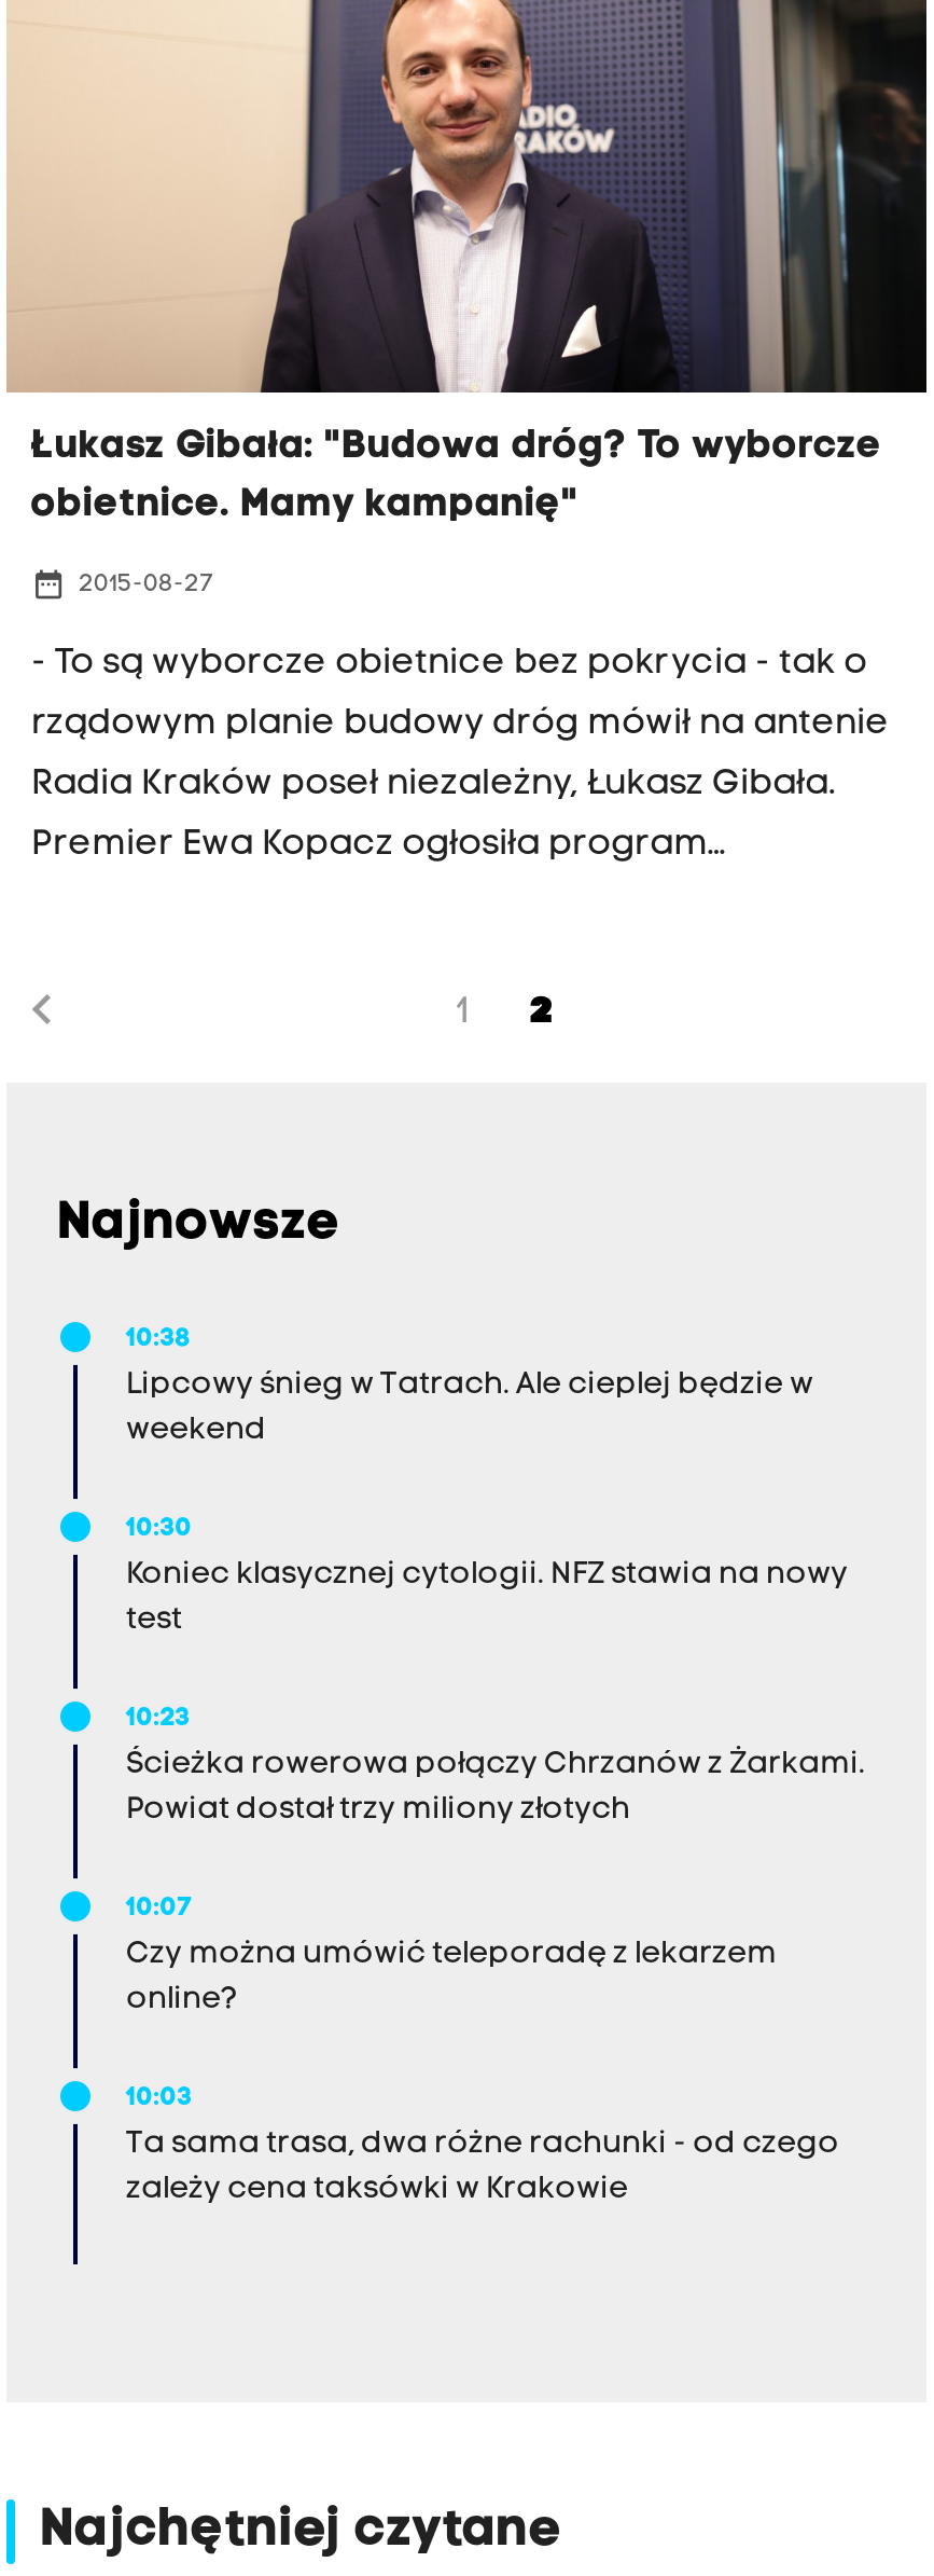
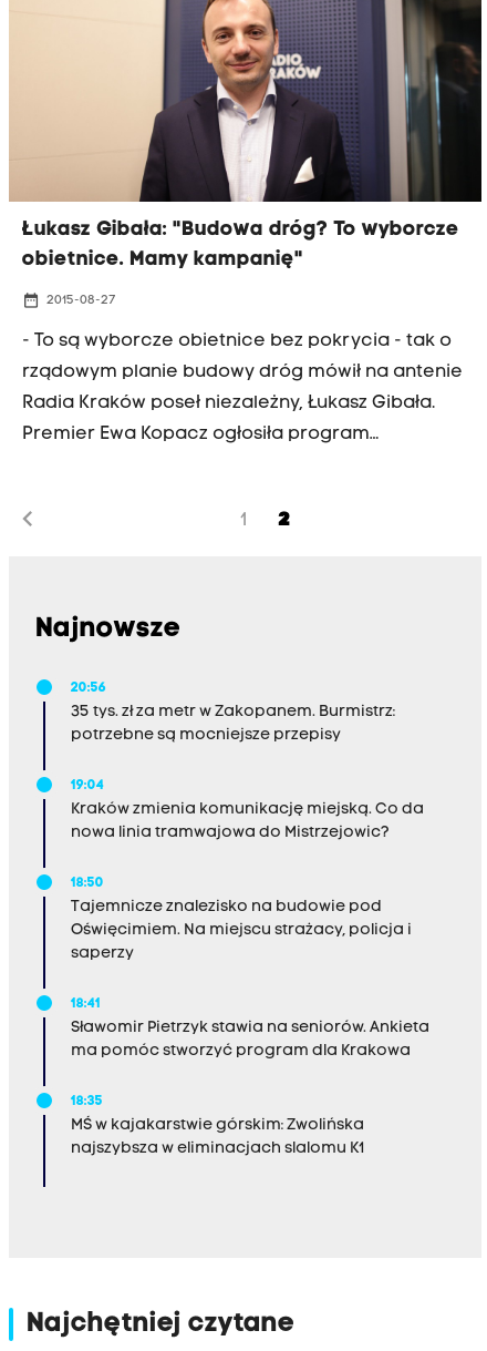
- 10:38
+ 20:56

- Lipcowy śnieg w Tatrach. Ale cieplej będzie w
- weekend
+ 35 tys. zł za metr w Zakopanem. Burmistrz:
+ potrzebne są mocniejsze przepisy

- 10:30
+ 19:04

- Koniec klasycznej cytologii. NFZ stawia na nowy
- test
+ Kraków zmienia komunikację miejską. Co da
+ nowa linia tramwajowa do Mistrzejowic?

- 10:23
+ 18:50

- Ścieżka rowerowa połączy Chrzanów z Żarkami.
- Powiat dostał trzy miliony złotych
+ Tajemnicze znalezisko na budowie pod
+ Oświęcimiem. Na miejscu strażacy, policja i
+ saperzy

- 10:07
+ 18:41

- Czy można umówić teleporadę z lekarzem
- online?
+ Sławomir Pietrzyk stawia na seniorów. Ankieta
+ ma pomóc stworzyć program dla Krakowa

- 10:03
+ 18:35

- Ta sama trasa, dwa różne rachunki - od czego
- zależy cena taksówki w Krakowie
+ MŚ w kajakarstwie górskim: Zwolińska
+ najszybsza w eliminacjach slalomu K1
